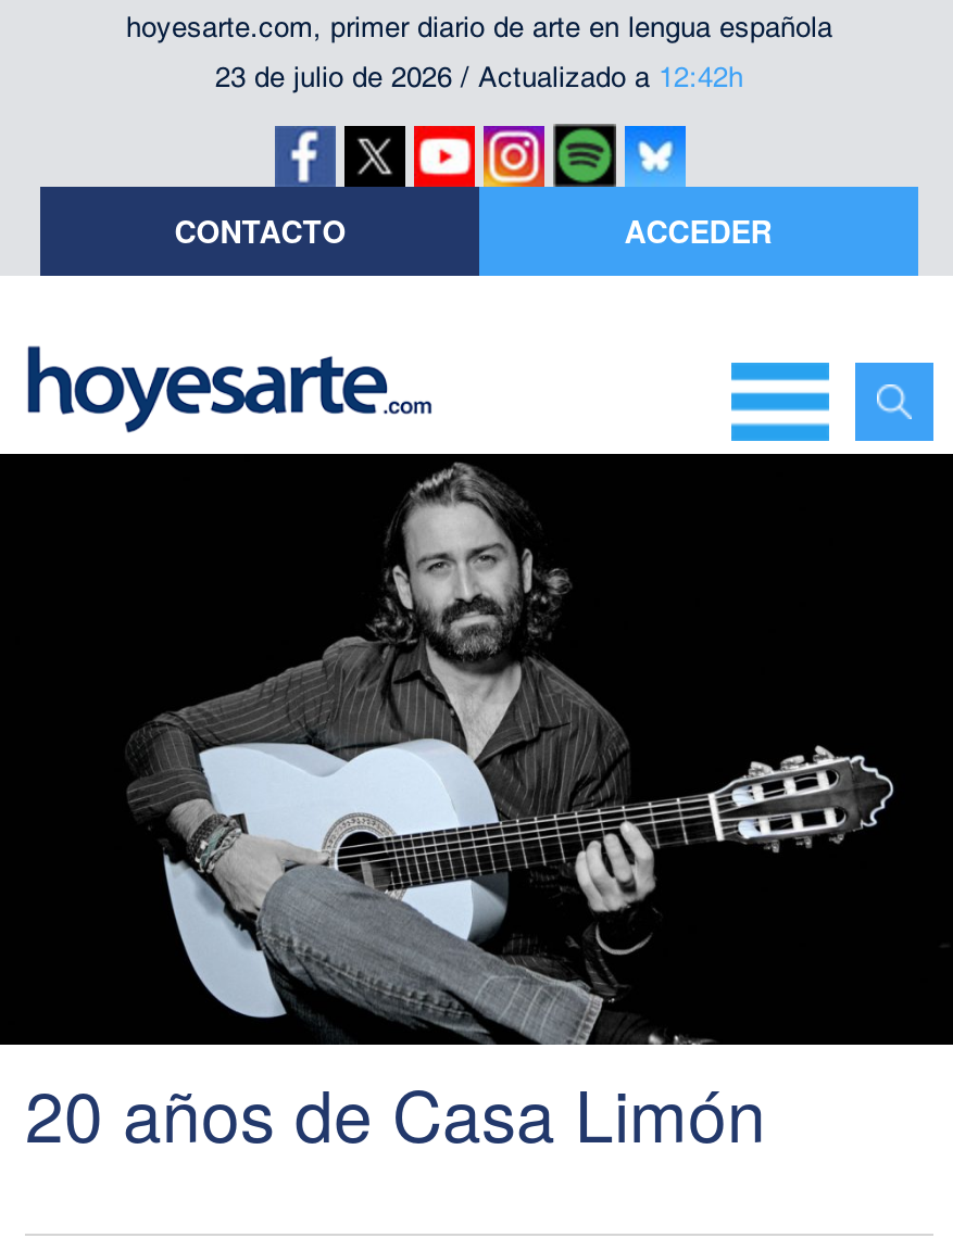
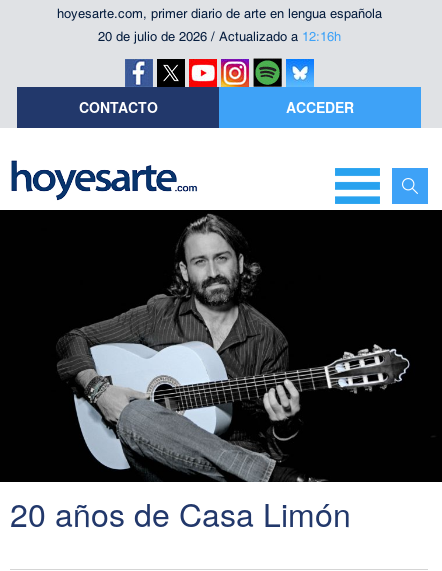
- 23 de julio de 2026 / Actualizado a 12:42h
+ 20 de julio de 2026 / Actualizado a 12:16h
